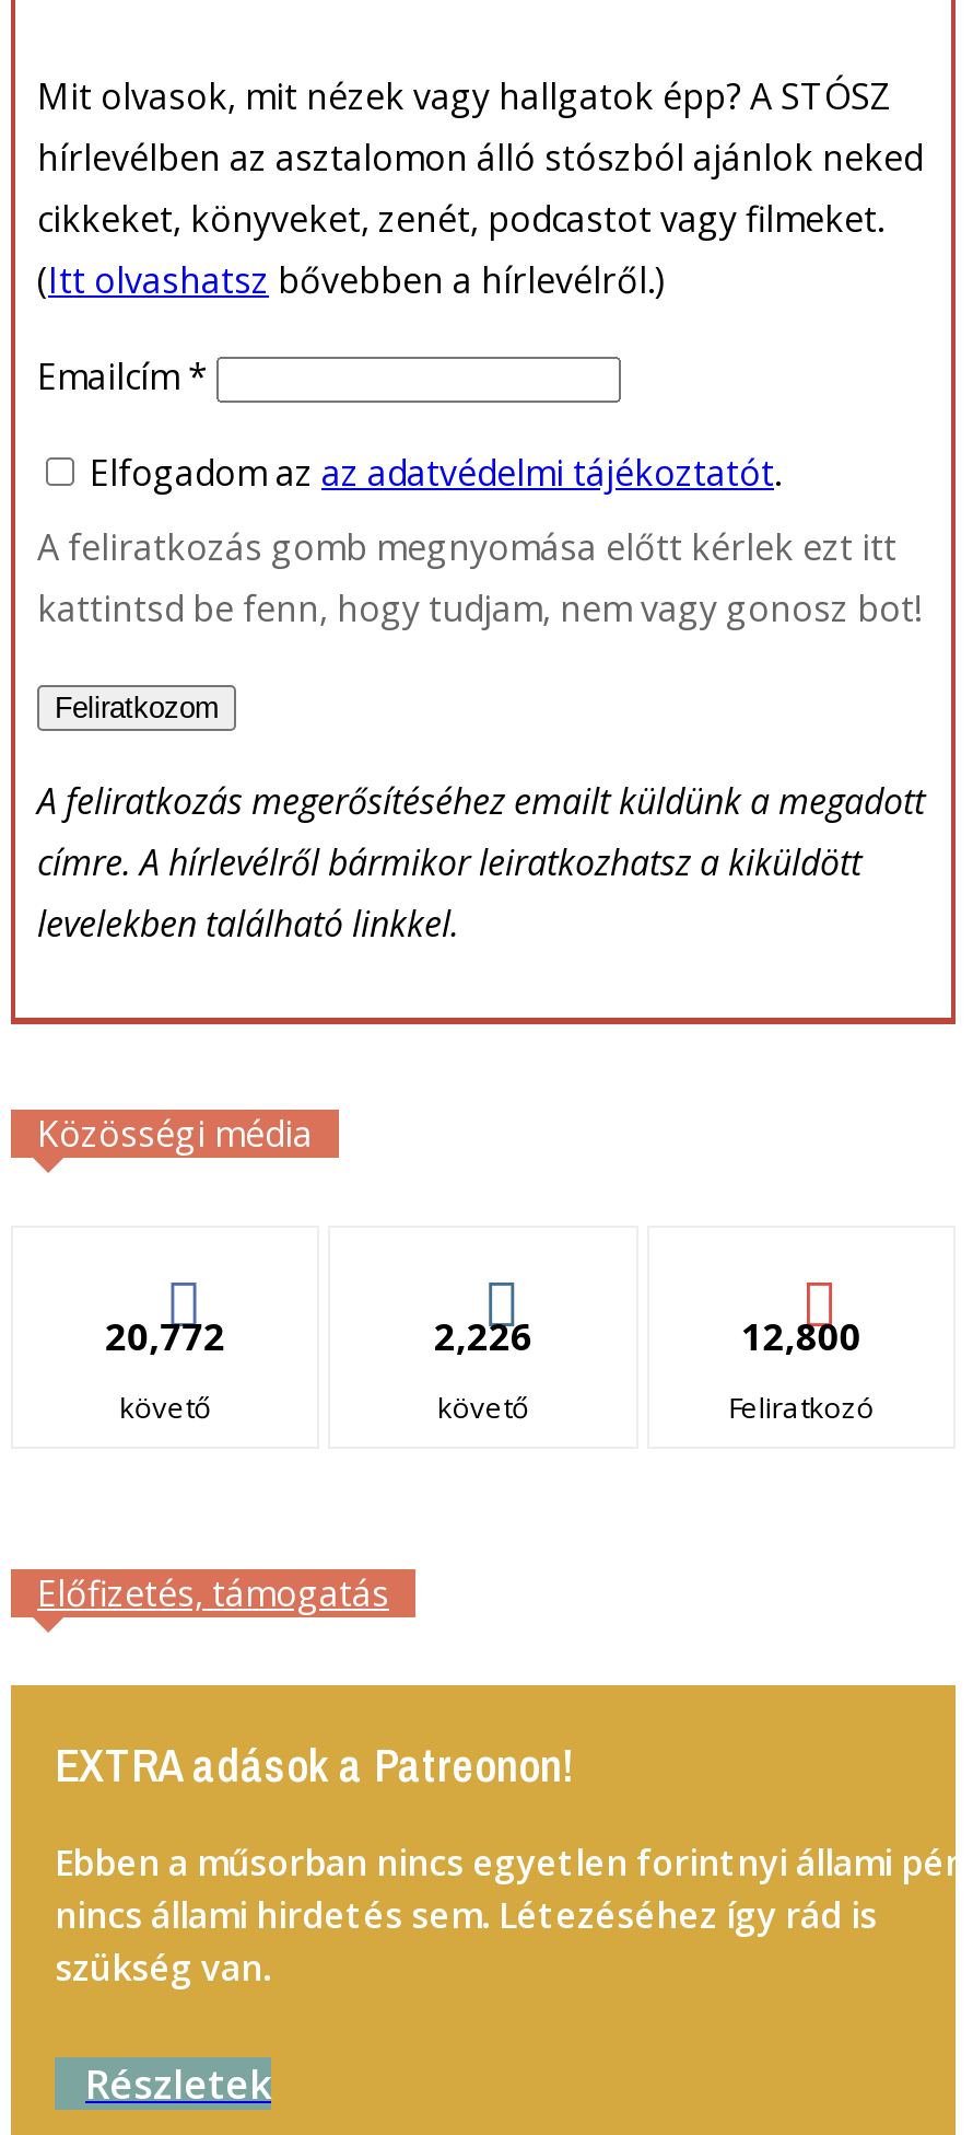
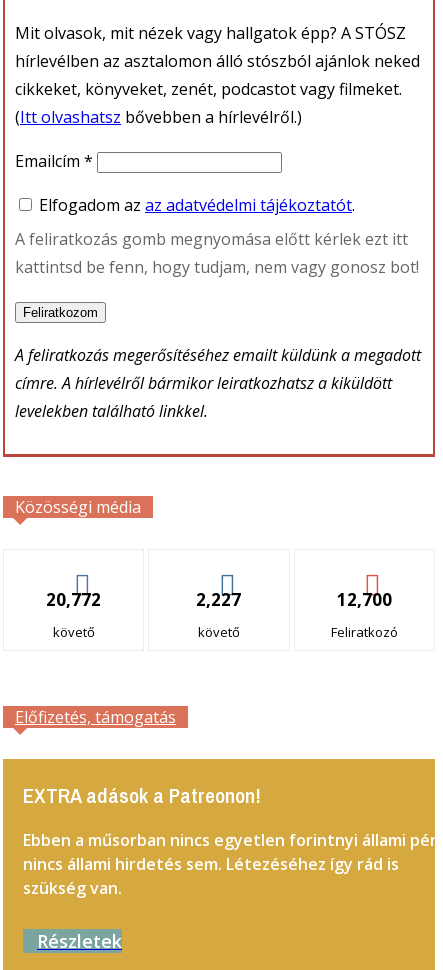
- 2,226
+ 2,227

- 12,800
+ 12,700
